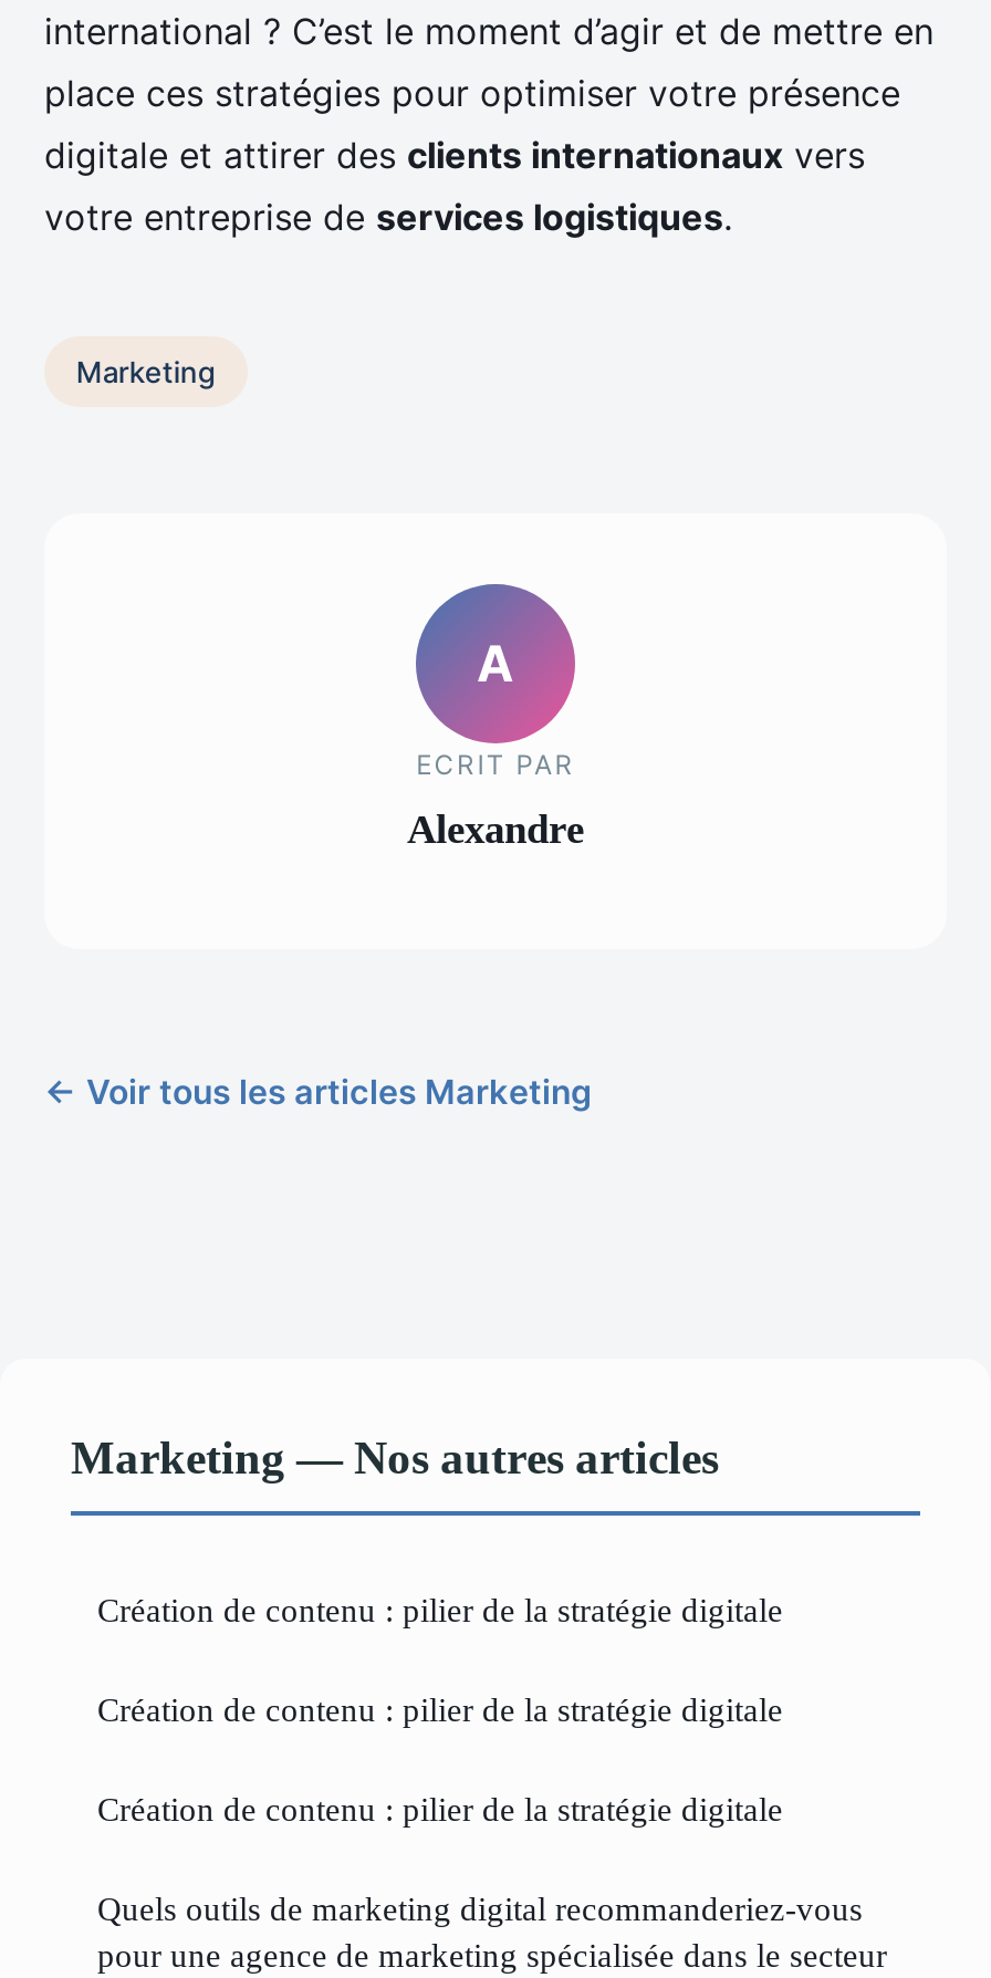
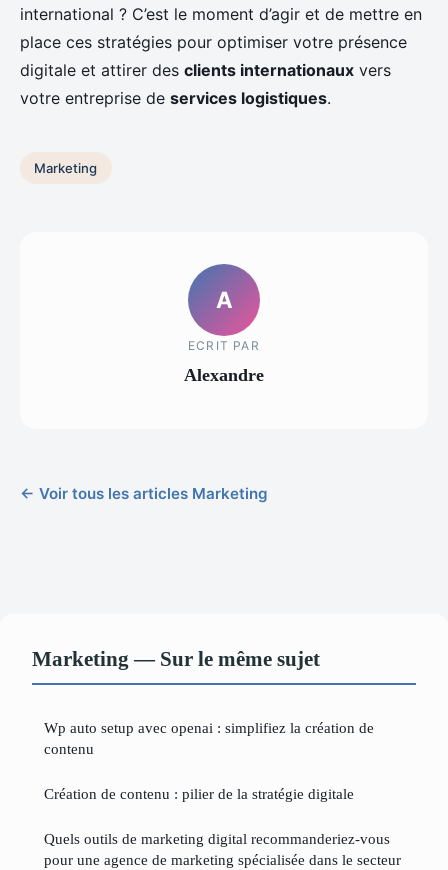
- Marketing — Nos autres articles
- Création de contenu : pilier de la stratégie digitale
- Création de contenu : pilier de la stratégie digitale
+ Marketing — Sur le même sujet
+ Wp auto setup avec openai : simplifiez la création de
+ contenu
